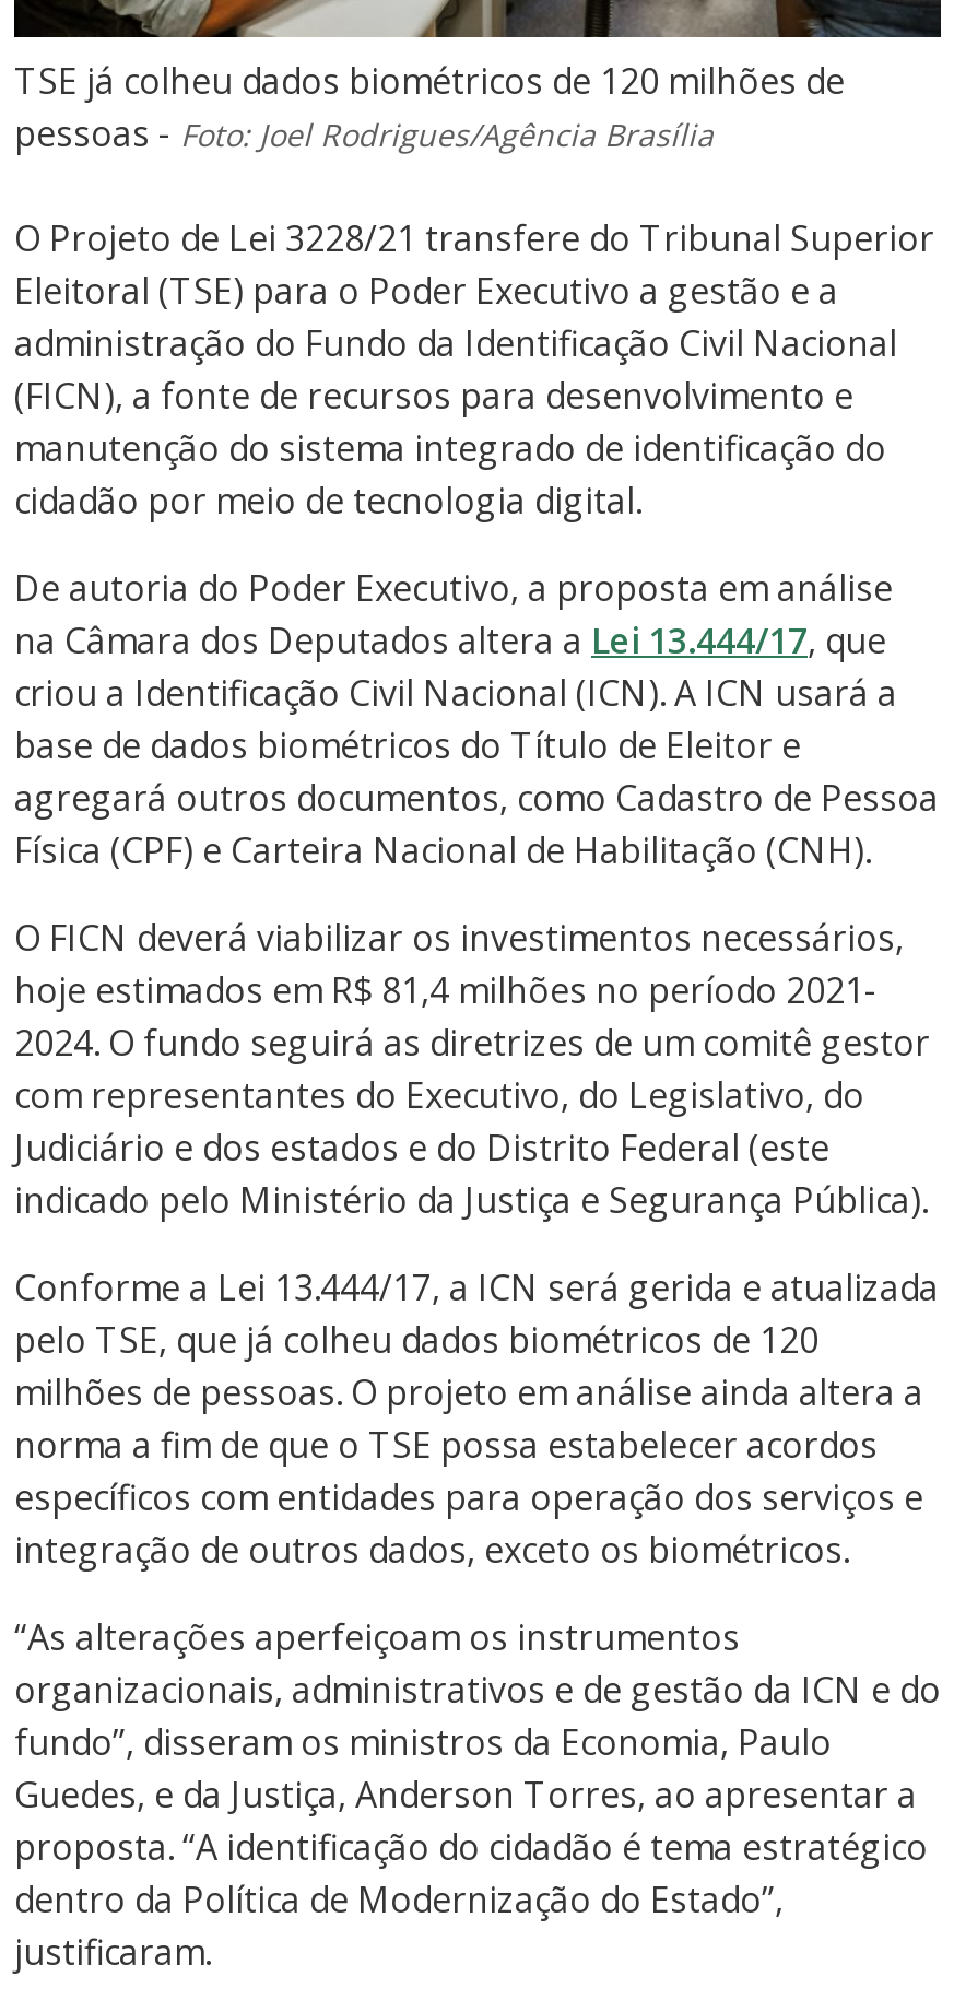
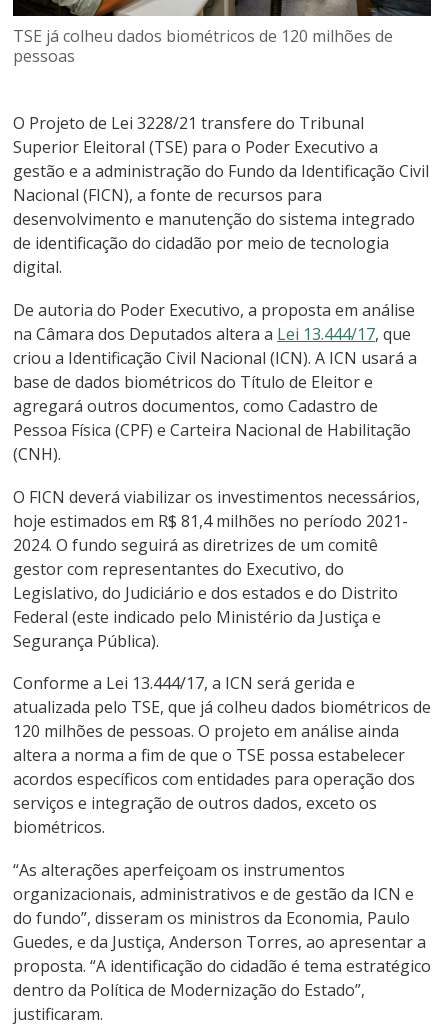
- pessoas - Foto: Joel Rodrigues/Agência Brasília
+ pessoas
